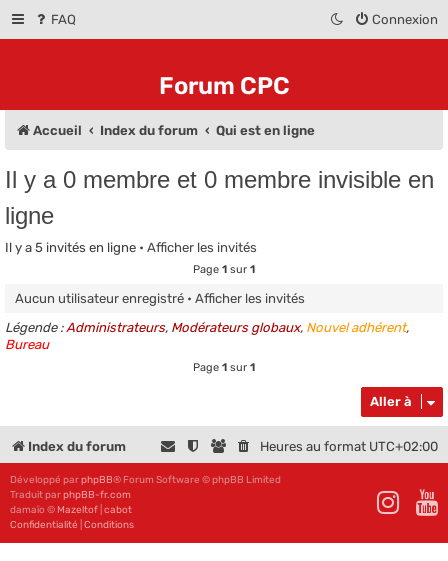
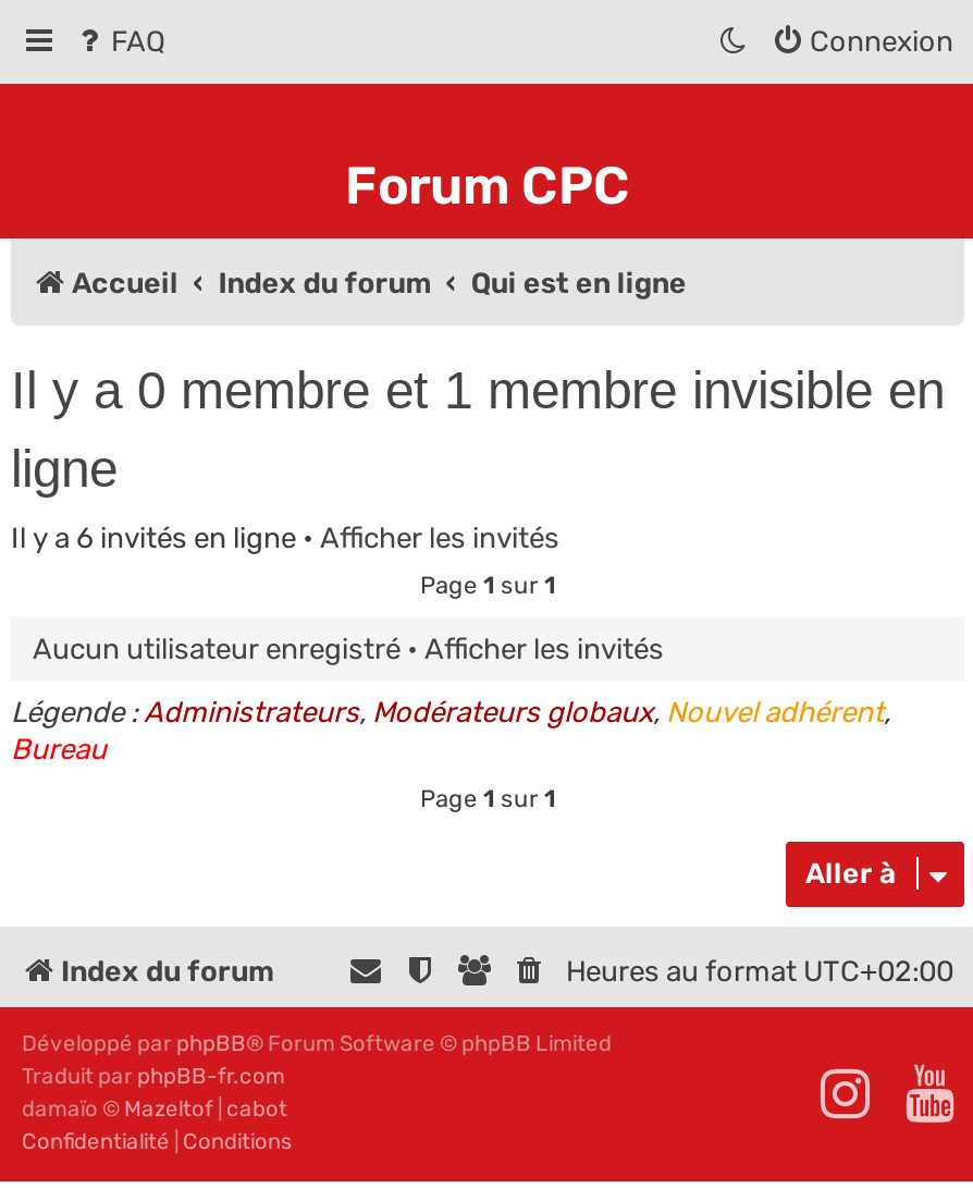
- Il y a 0 membre et 0 membre invisible en
+ Il y a 0 membre et 1 membre invisible en

- Il y a 5 invités en ligne • Afficher les invités
+ Il y a 6 invités en ligne • Afficher les invités
